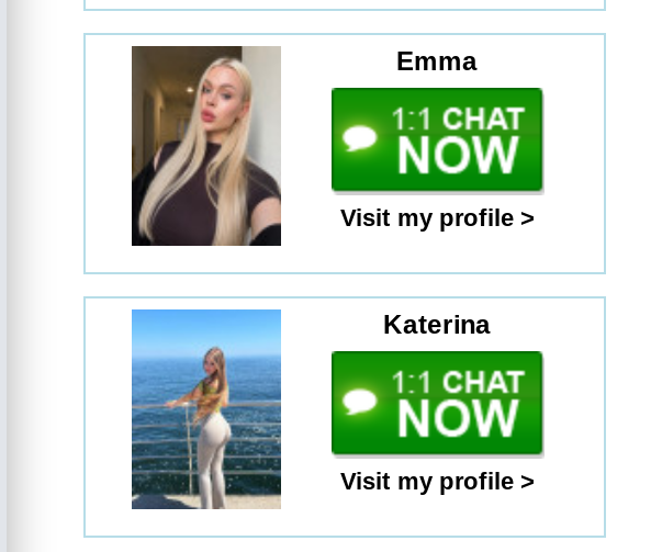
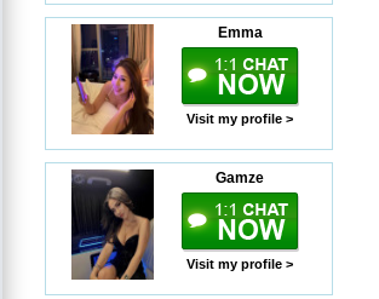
- [image]
+ [image]

- [image]
+ [image]

- Katerina
+ Gamze
